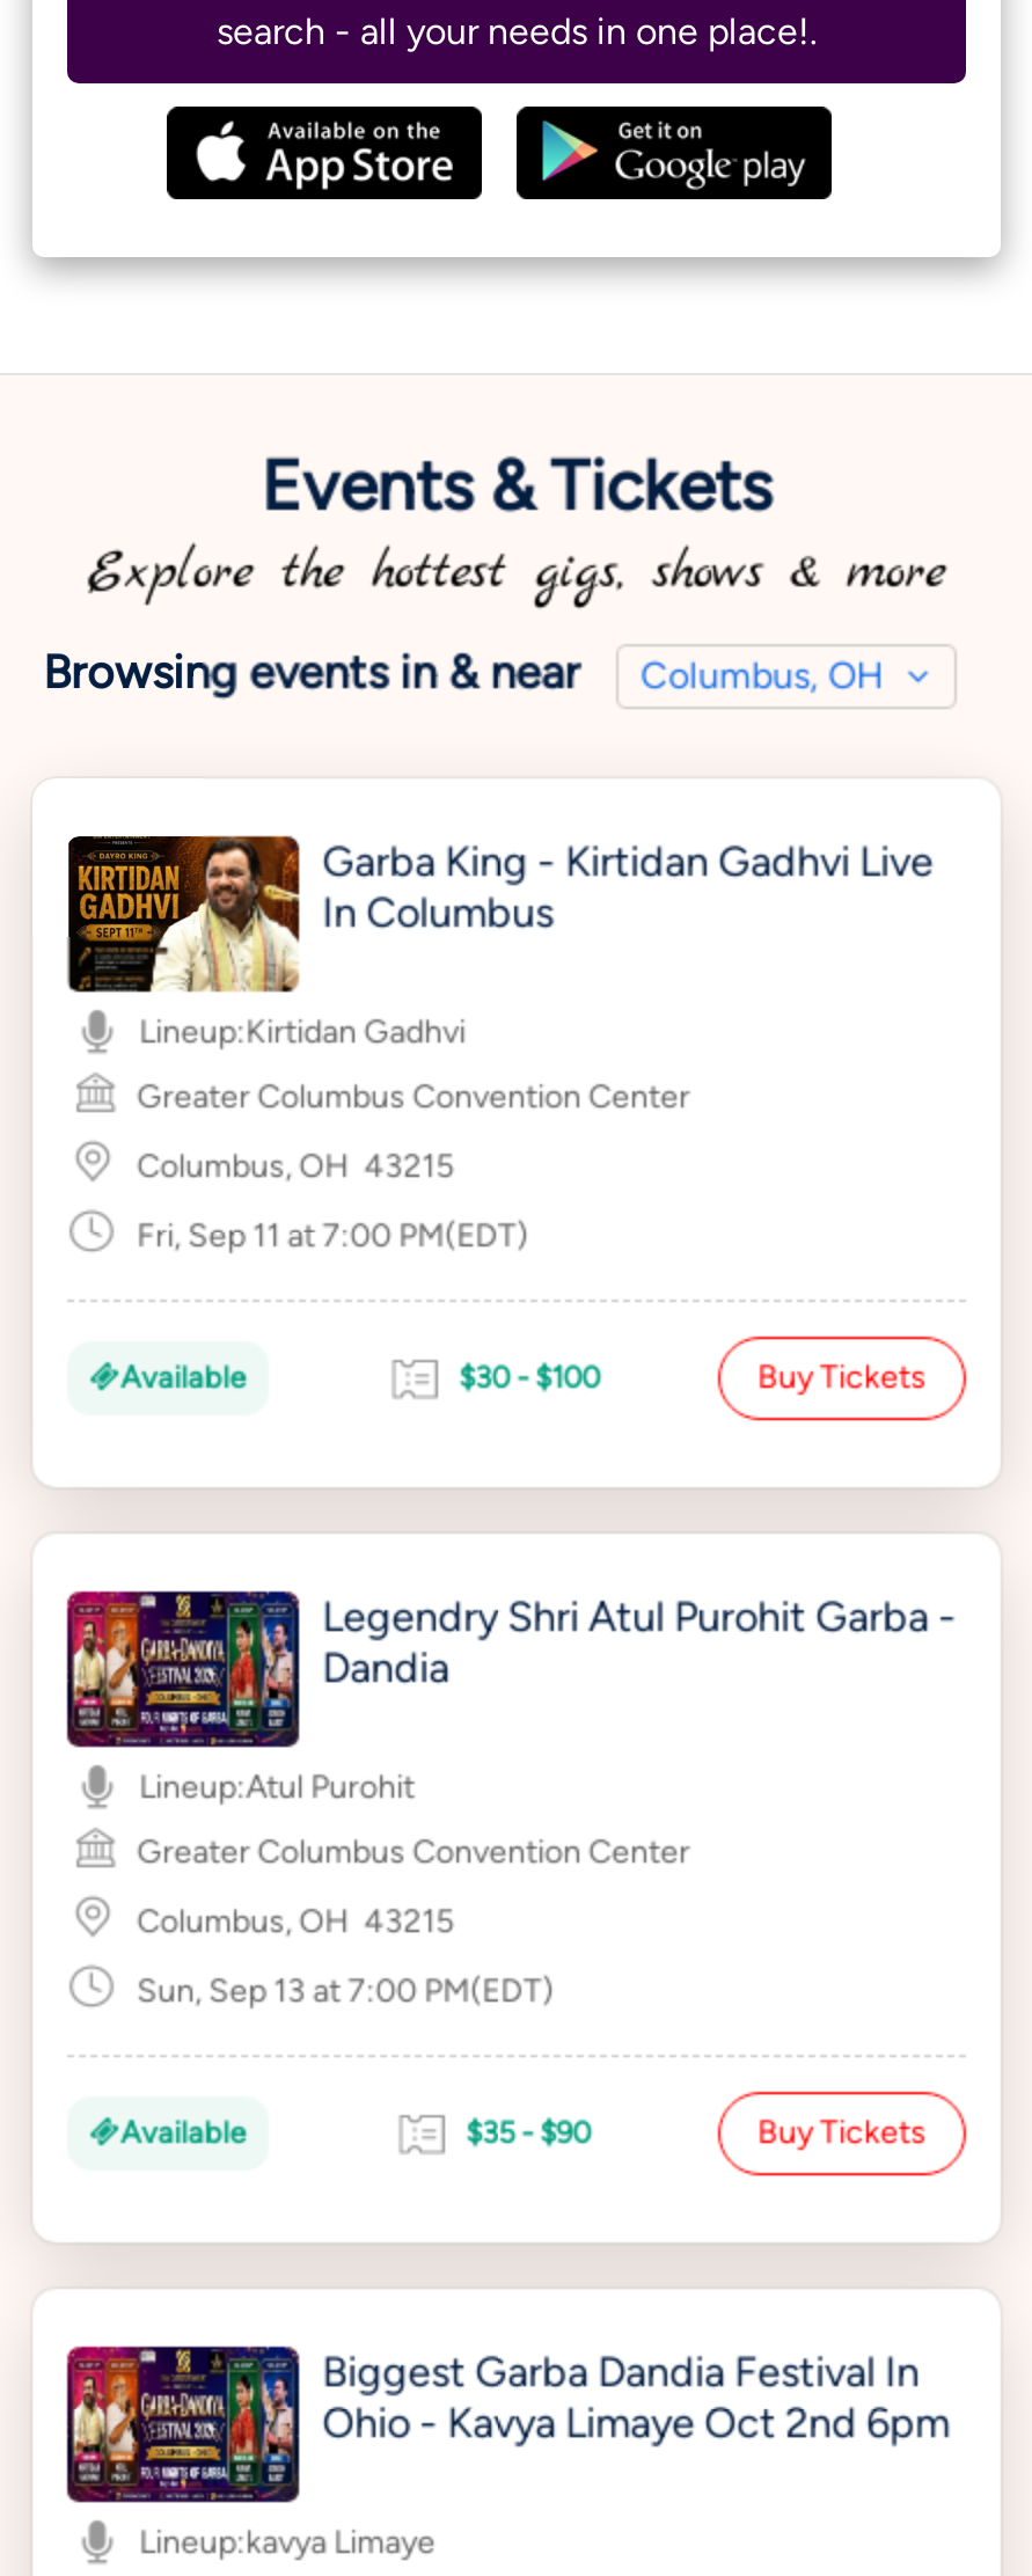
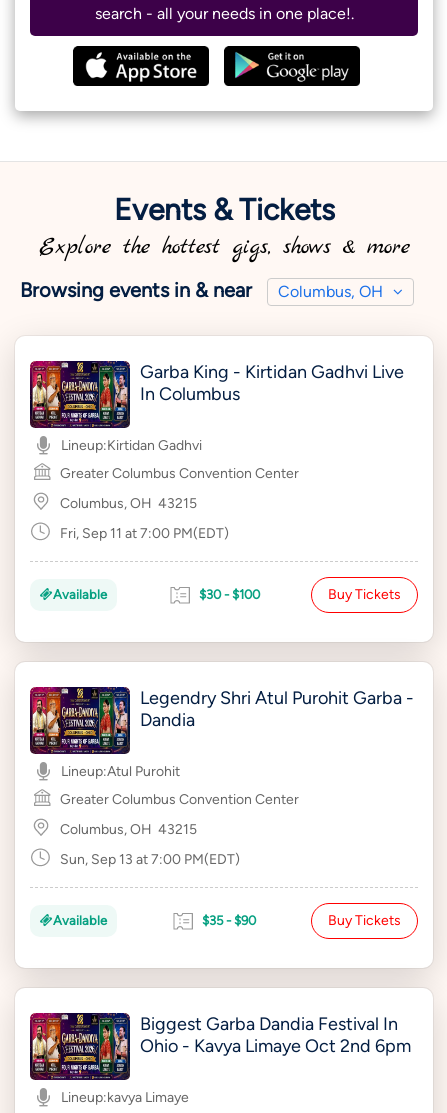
- [image]
+ [image]
